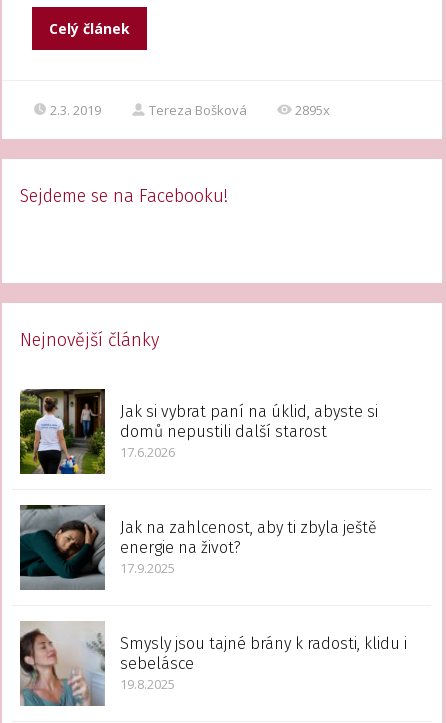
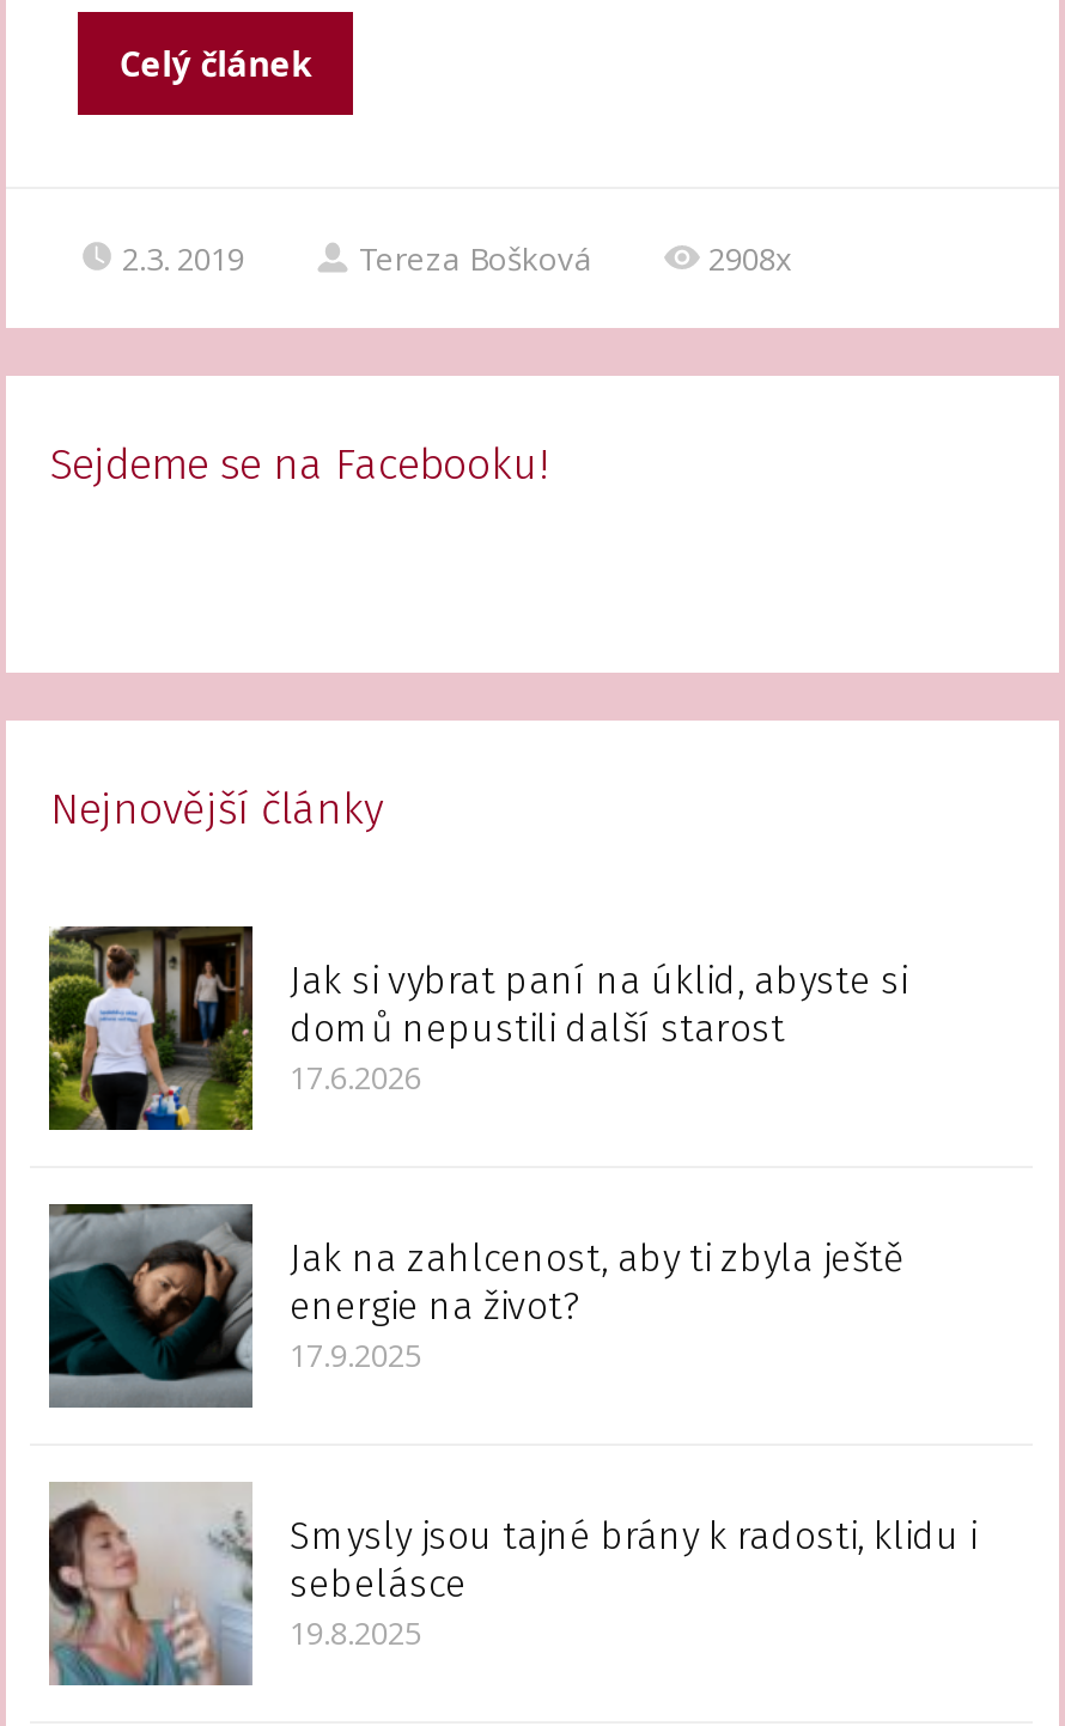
- 2895x
+ 2908x
